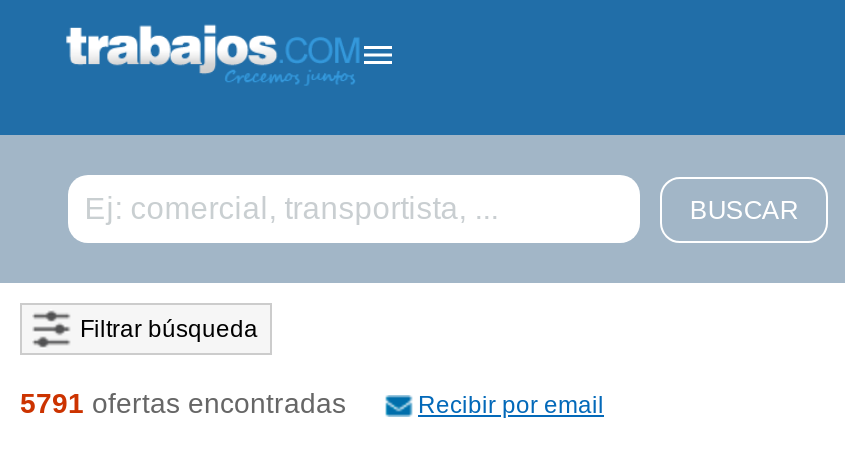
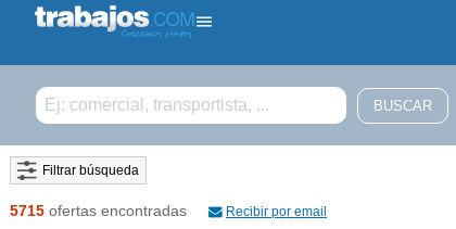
- 5791 ofertas encontradas
+ 5715 ofertas encontradas
